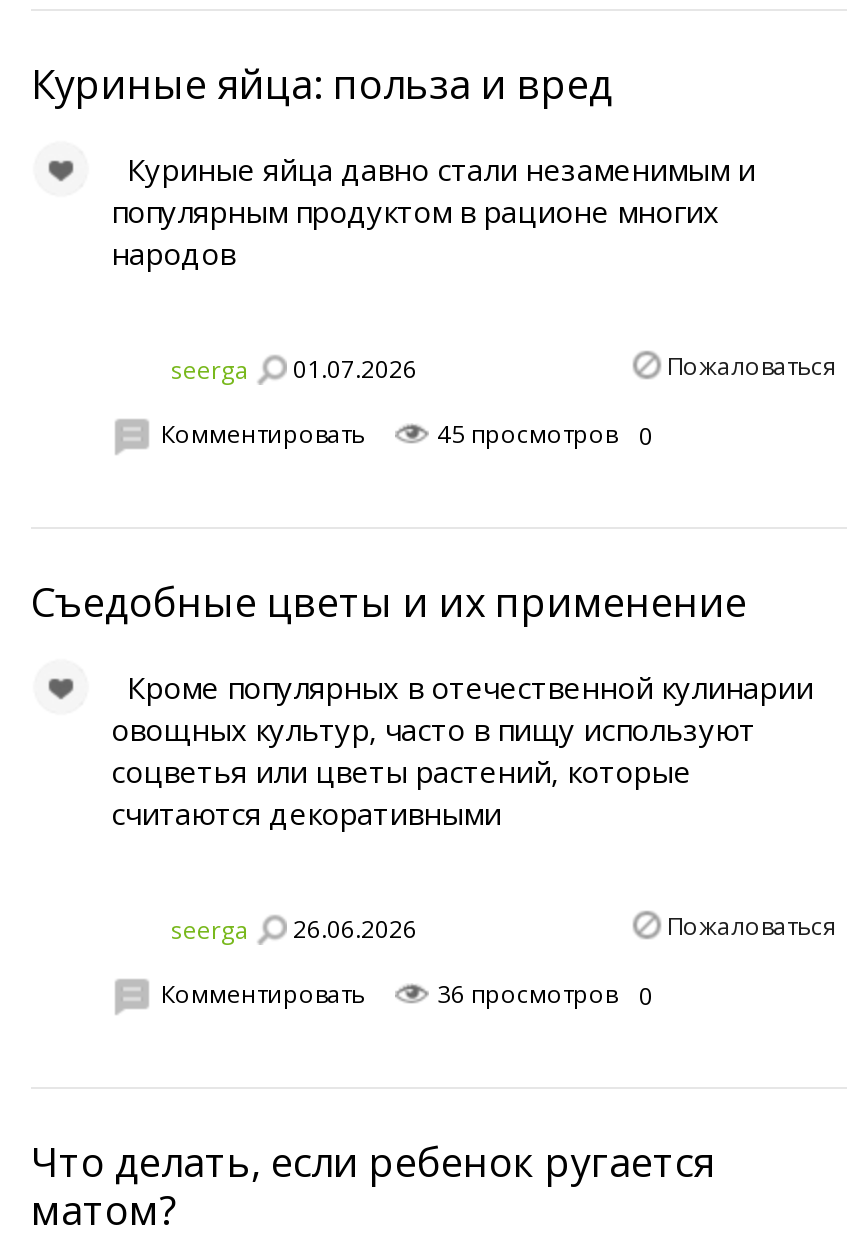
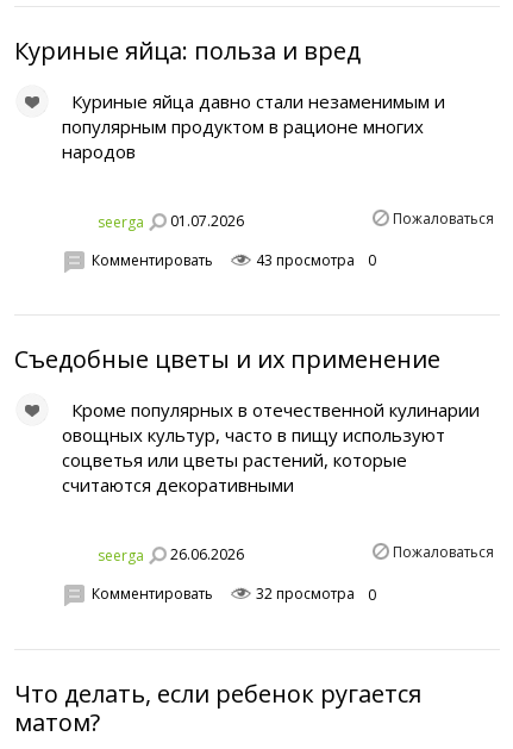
- Комментировать 45 просмотров 0
+ Комментировать 43 просмотра 0

- Комментировать 36 просмотров 0
+ Комментировать 32 просмотра 0
